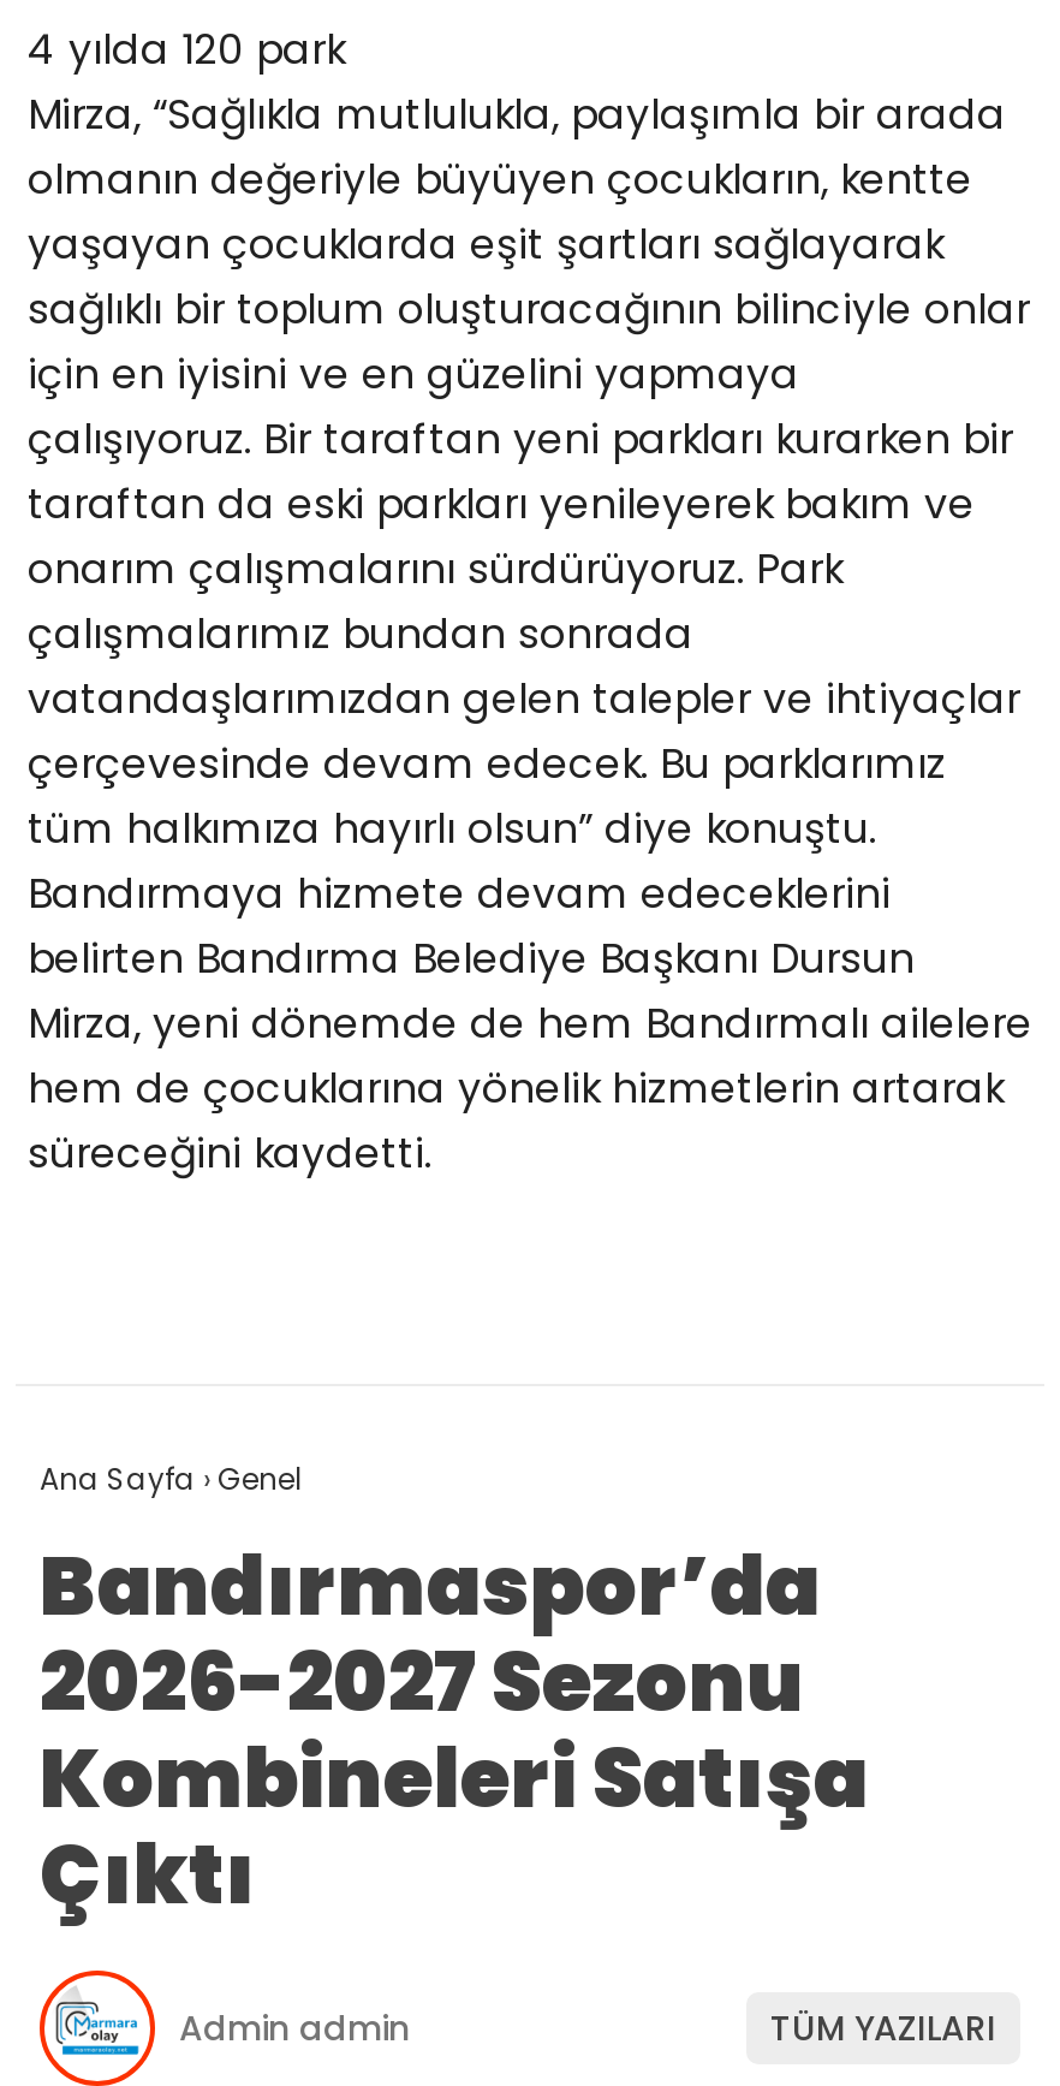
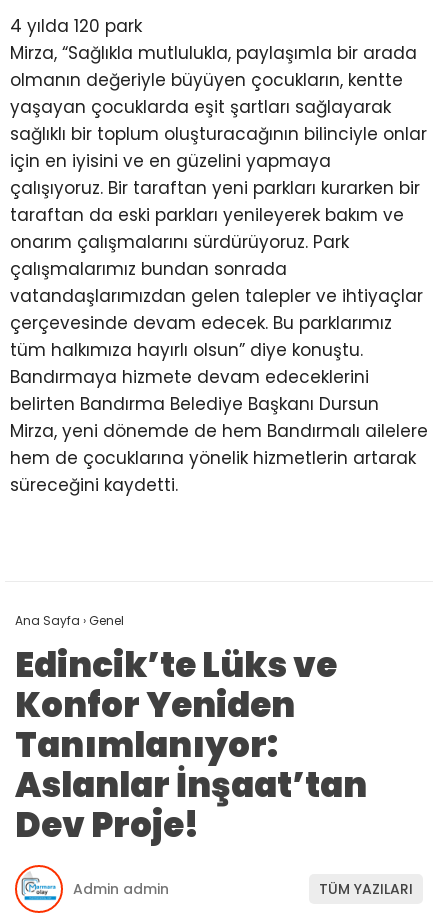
- Bandırmaspor’da
- 2026-2027 Sezonu
- Kombineleri Satışa
- Çıktı
+ Edincik’te Lüks ve
+ Konfor Yeniden
+ Tanımlanıyor:
+ Aslanlar İnşaat’tan
+ Dev Proje!
